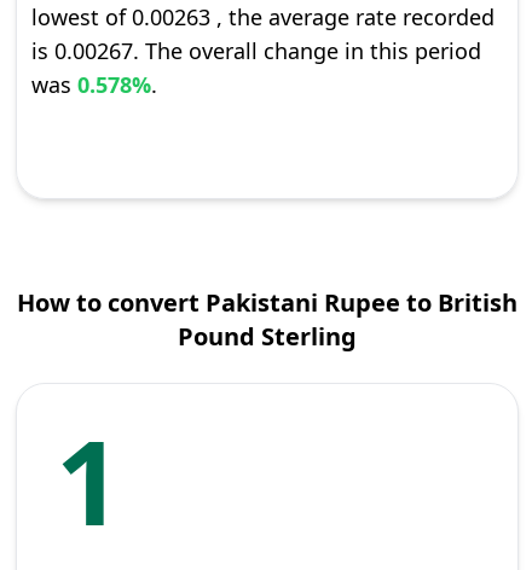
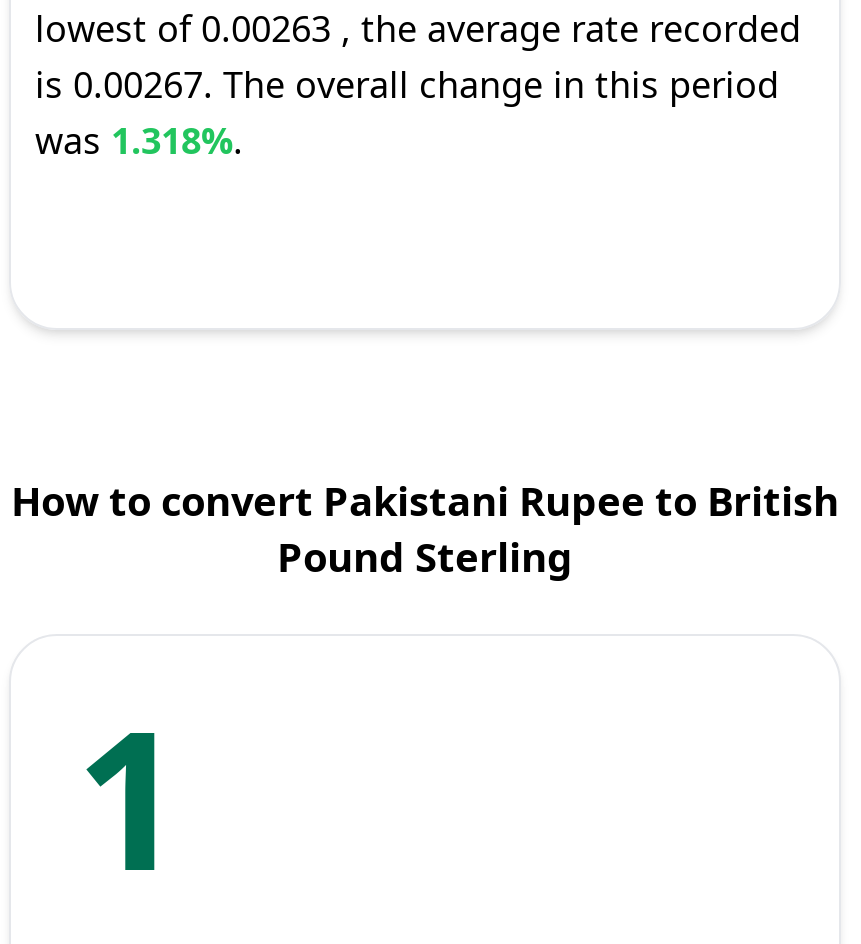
- was 0.578%.
+ was 1.318%.
